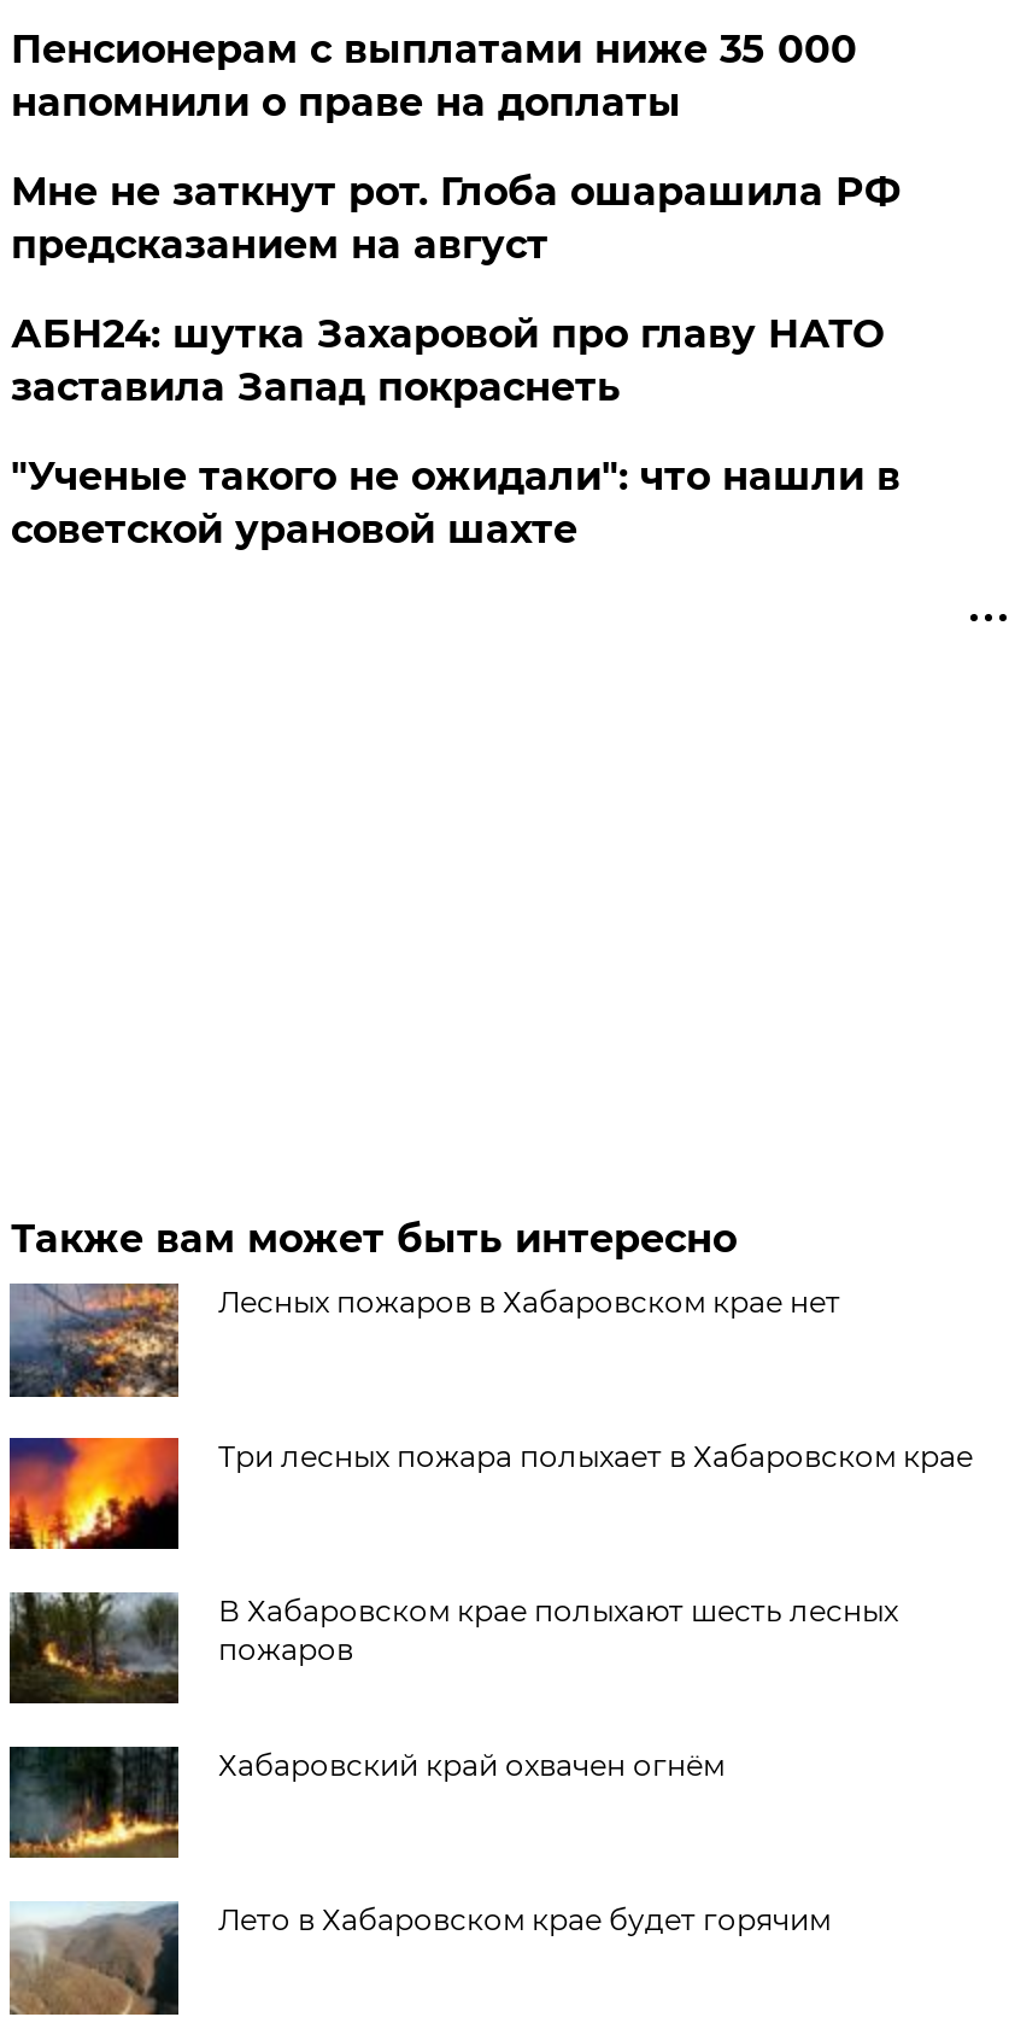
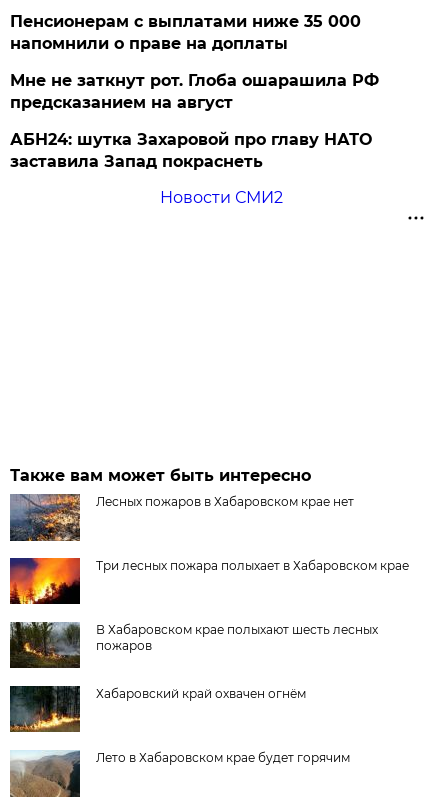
- "Ученые такого не ожидали": что нашли в
- советской урановой шахте
+ Новости СМИ2
